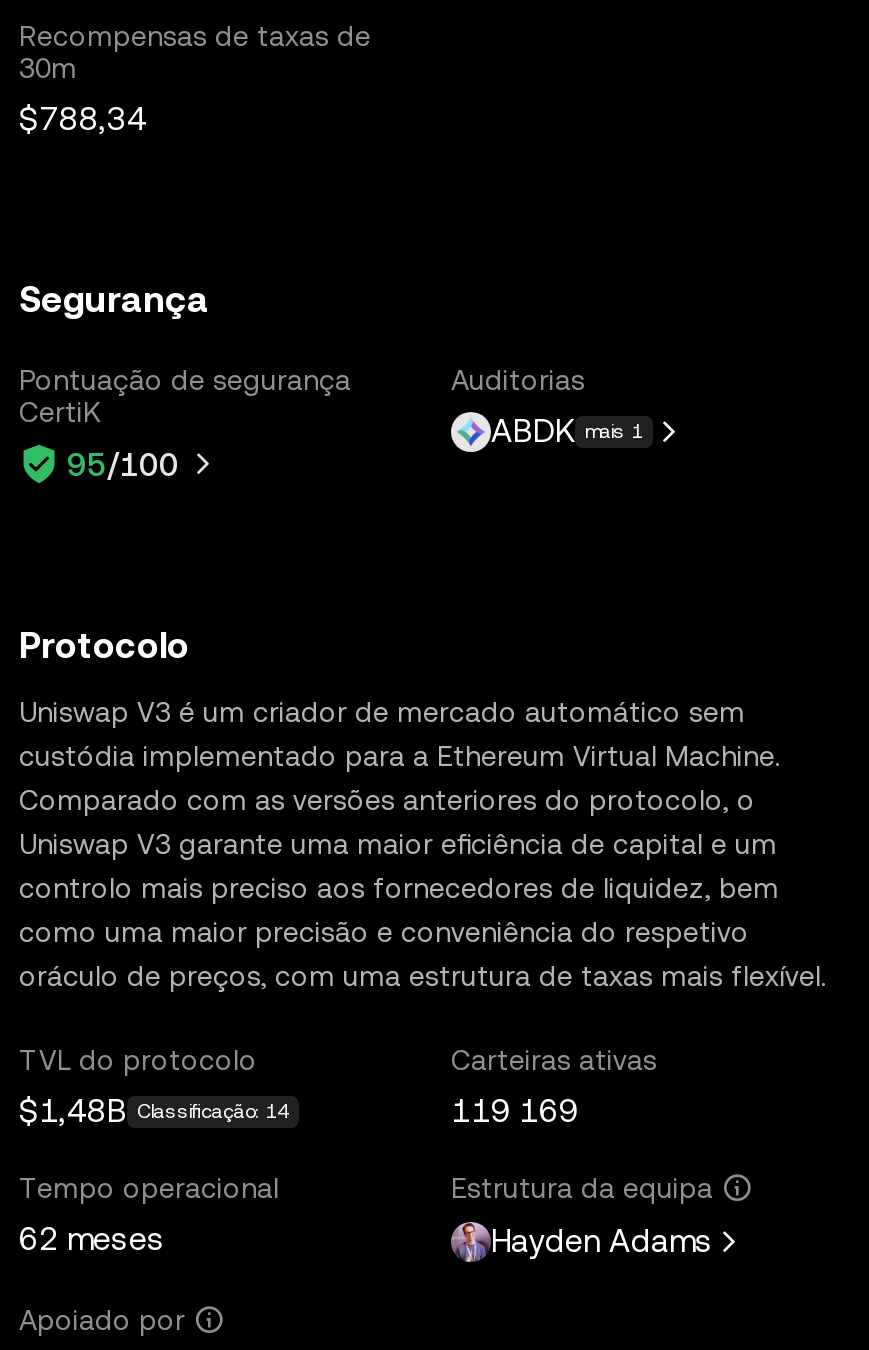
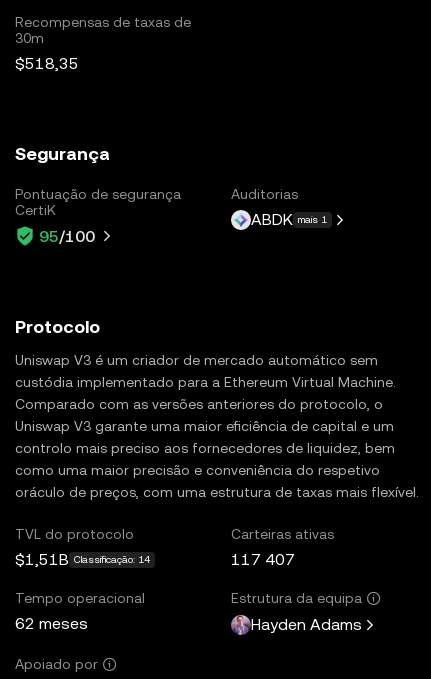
- $788,34
+ $518,35

- $1,48B Classificação: 14
+ $1,51B Classificação: 14

- 119 169
+ 117 407
